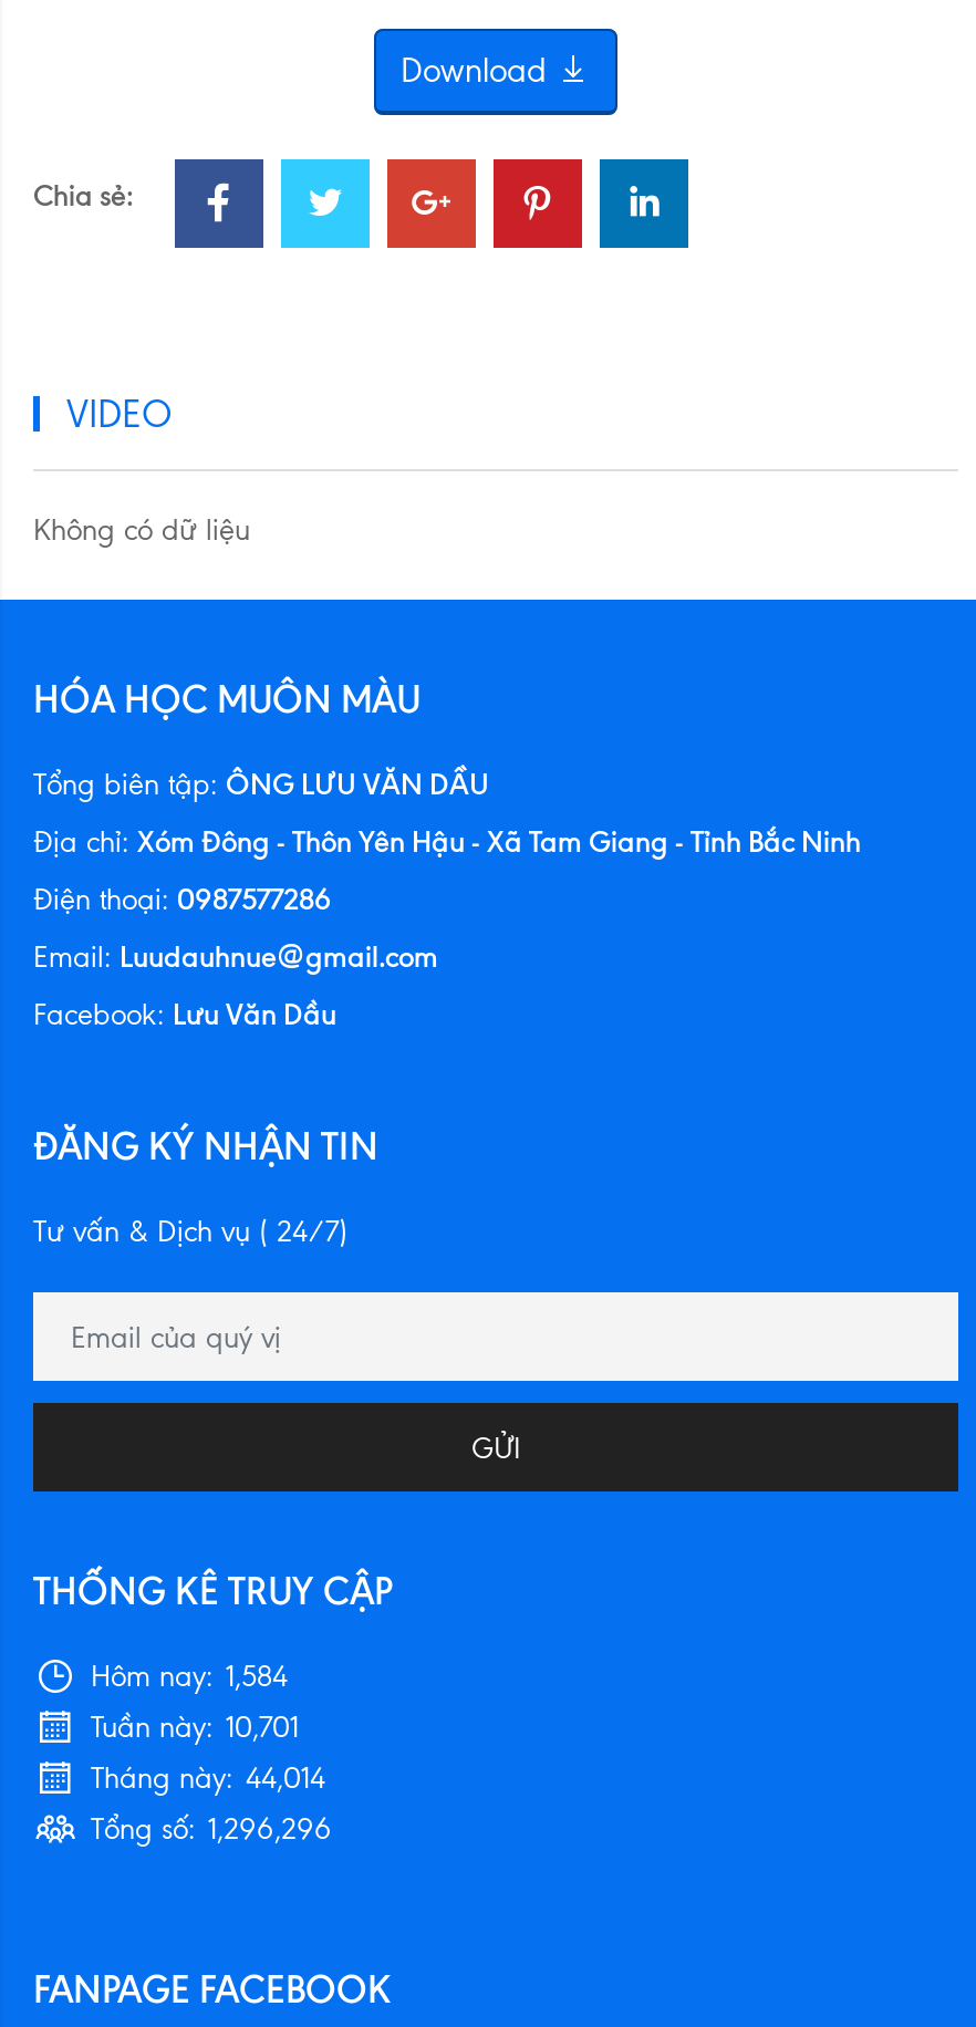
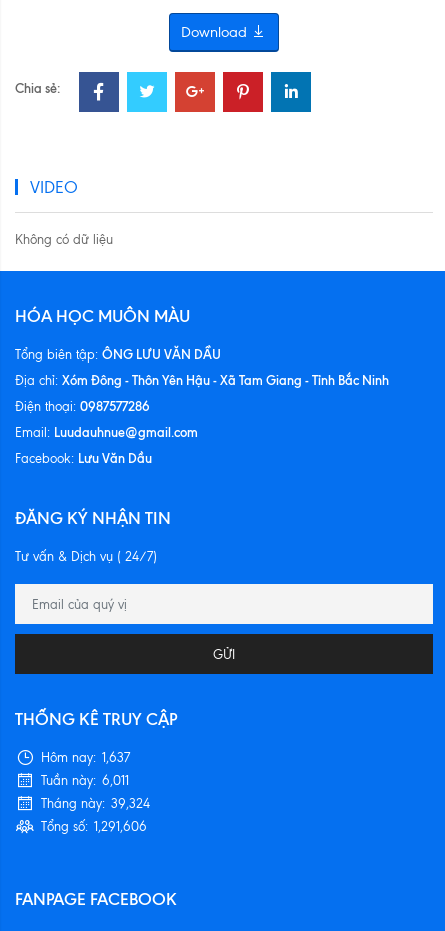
- Hôm nay: 1,584
+ Hôm nay: 1,637

- Tuần này: 10,701
+ Tuần này: 6,011

- Tháng này: 44,014
+ Tháng này: 39,324

- Tổng số: 1,296,296
+ Tổng số: 1,291,606
